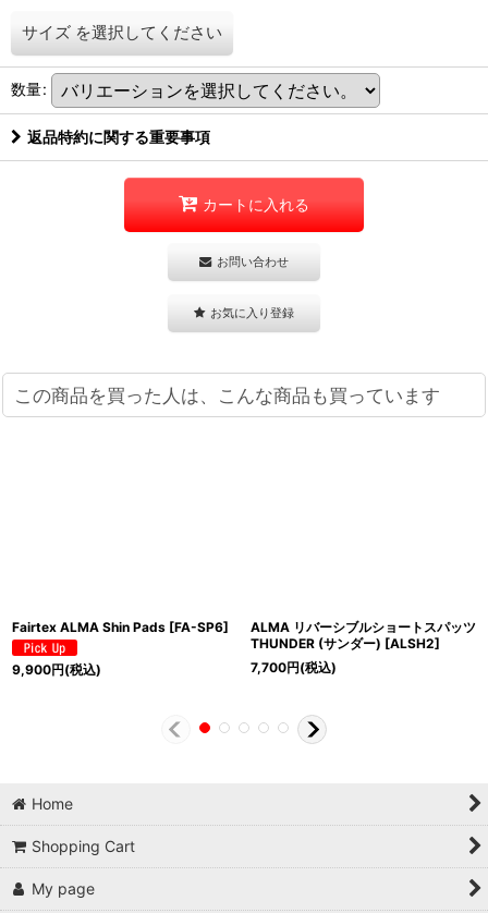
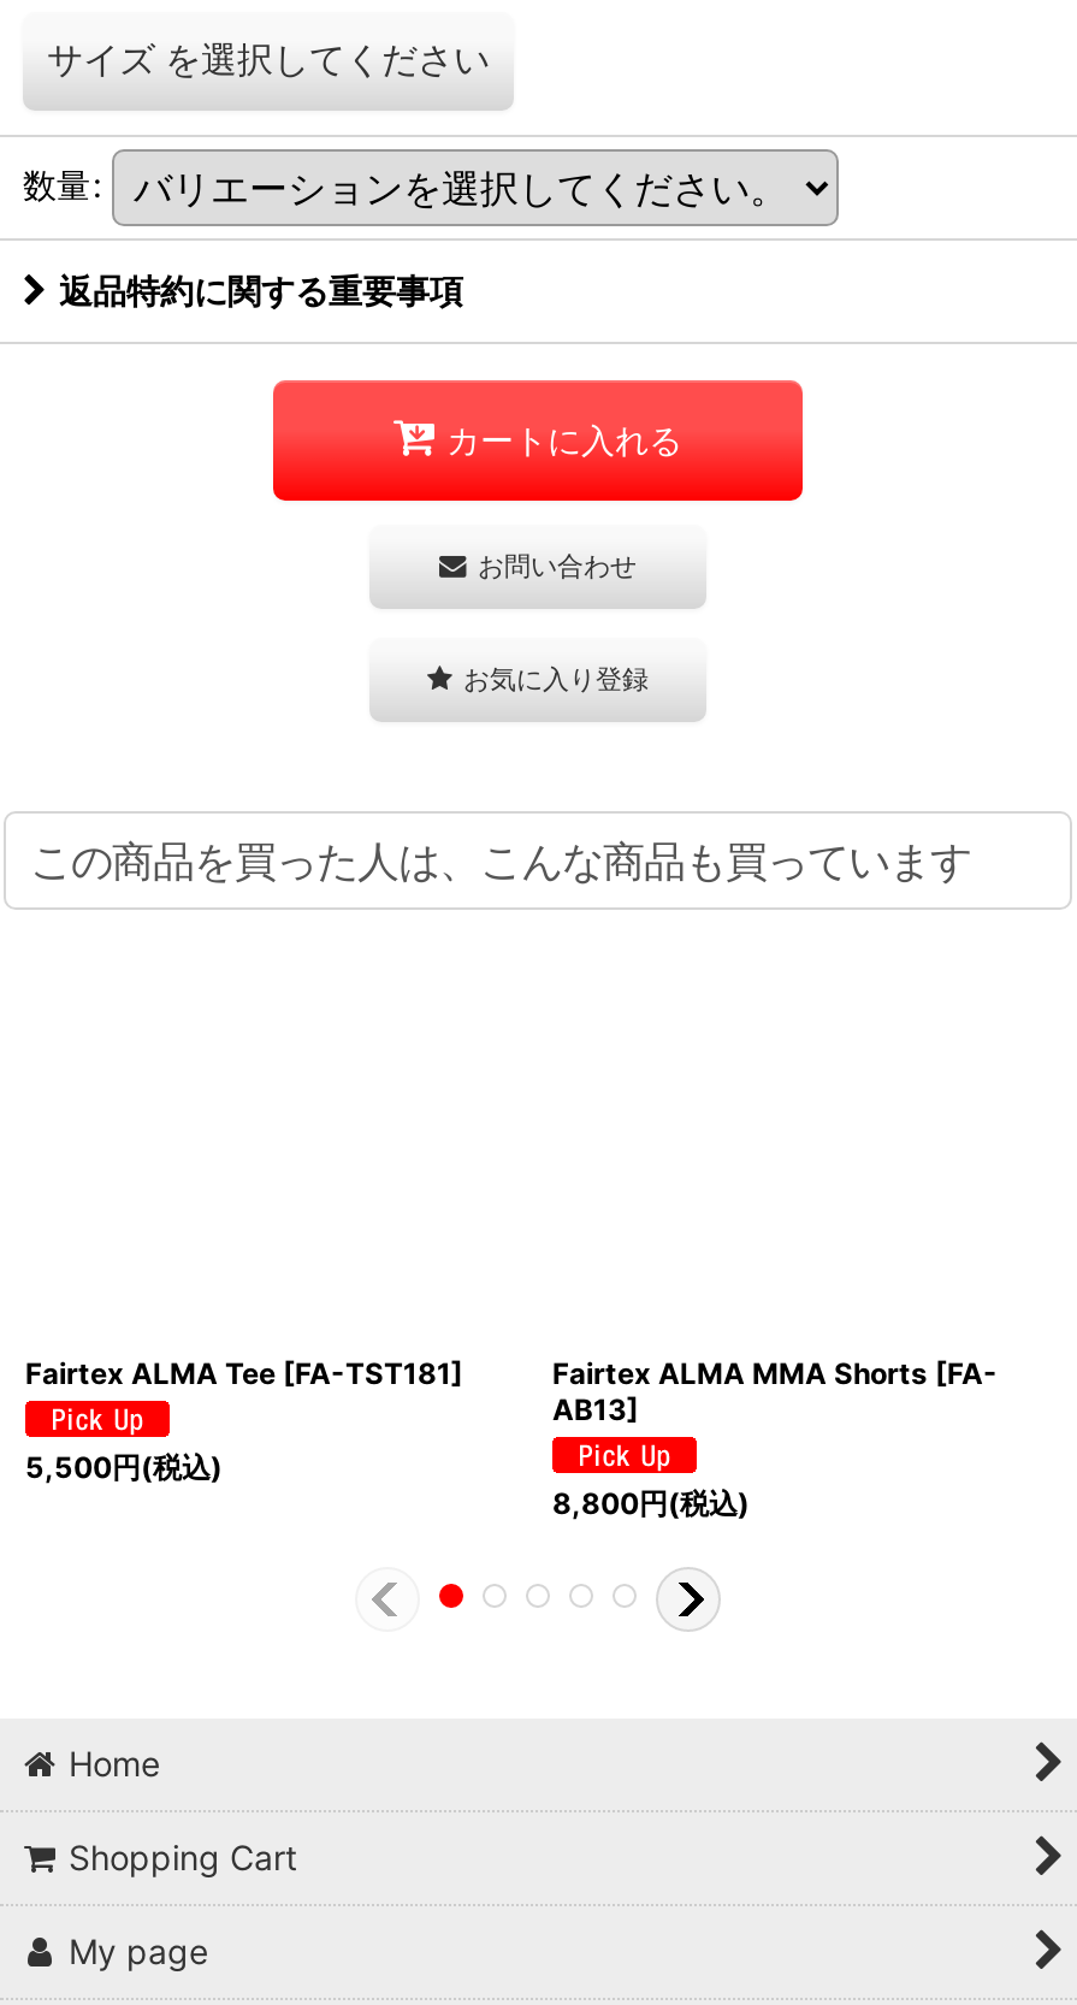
- Fairtex ALMA Shin Pads [FA-SP6]
+ Fairtex ALMA Tee [FA-TST181]

- ALMA リバーシブルショートスパッツ
- THUNDER (サンダー) [ALSH2]
+ Fairtex ALMA MMA Shorts [FA-
+ AB13]

- 9,900円(税込)
+ 5,500円(税込)

- 7,700円(税込)
+ 8,800円(税込)
